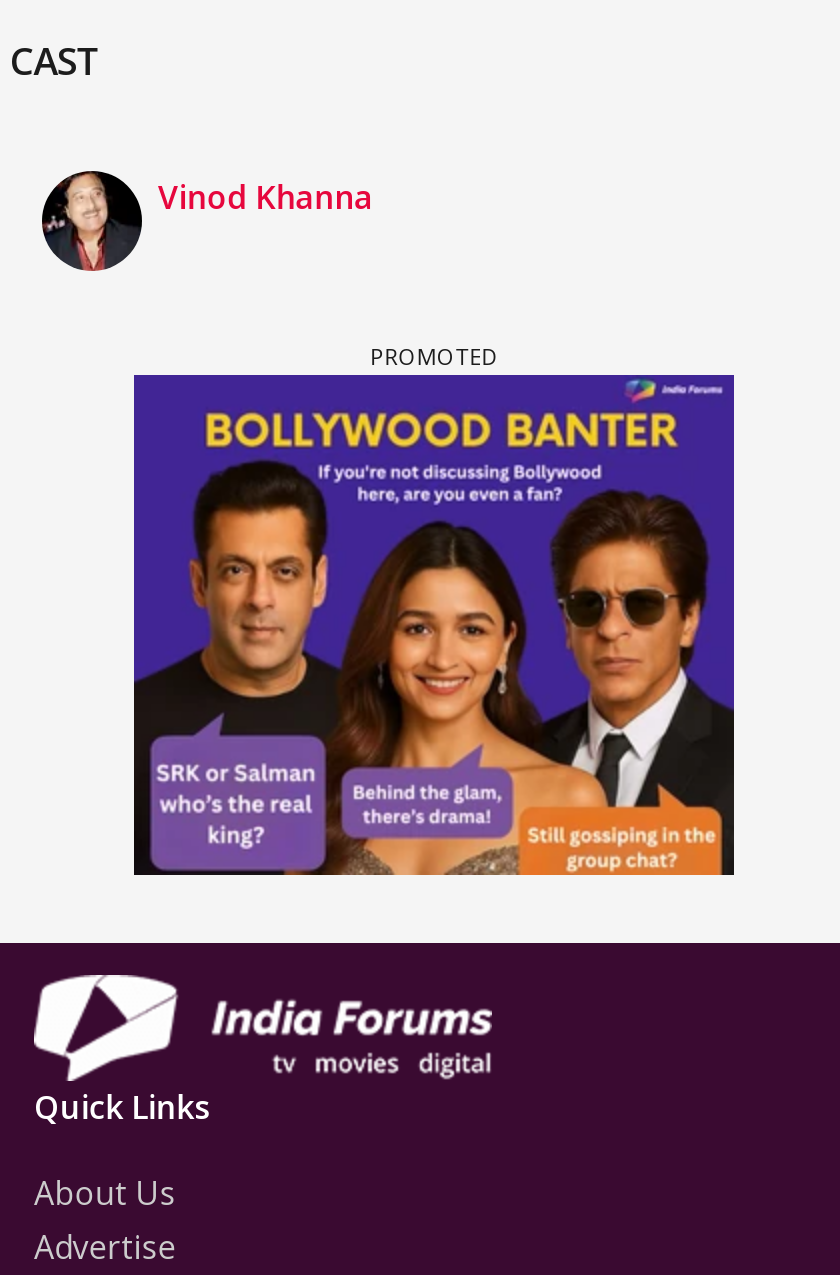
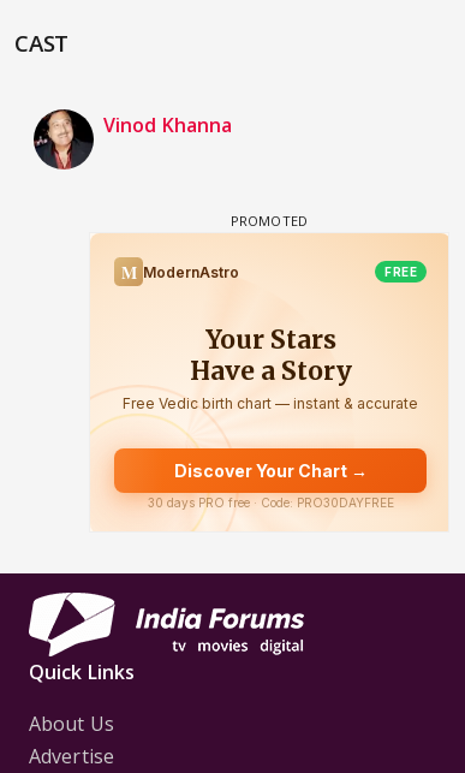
- [image]
+ [image]
